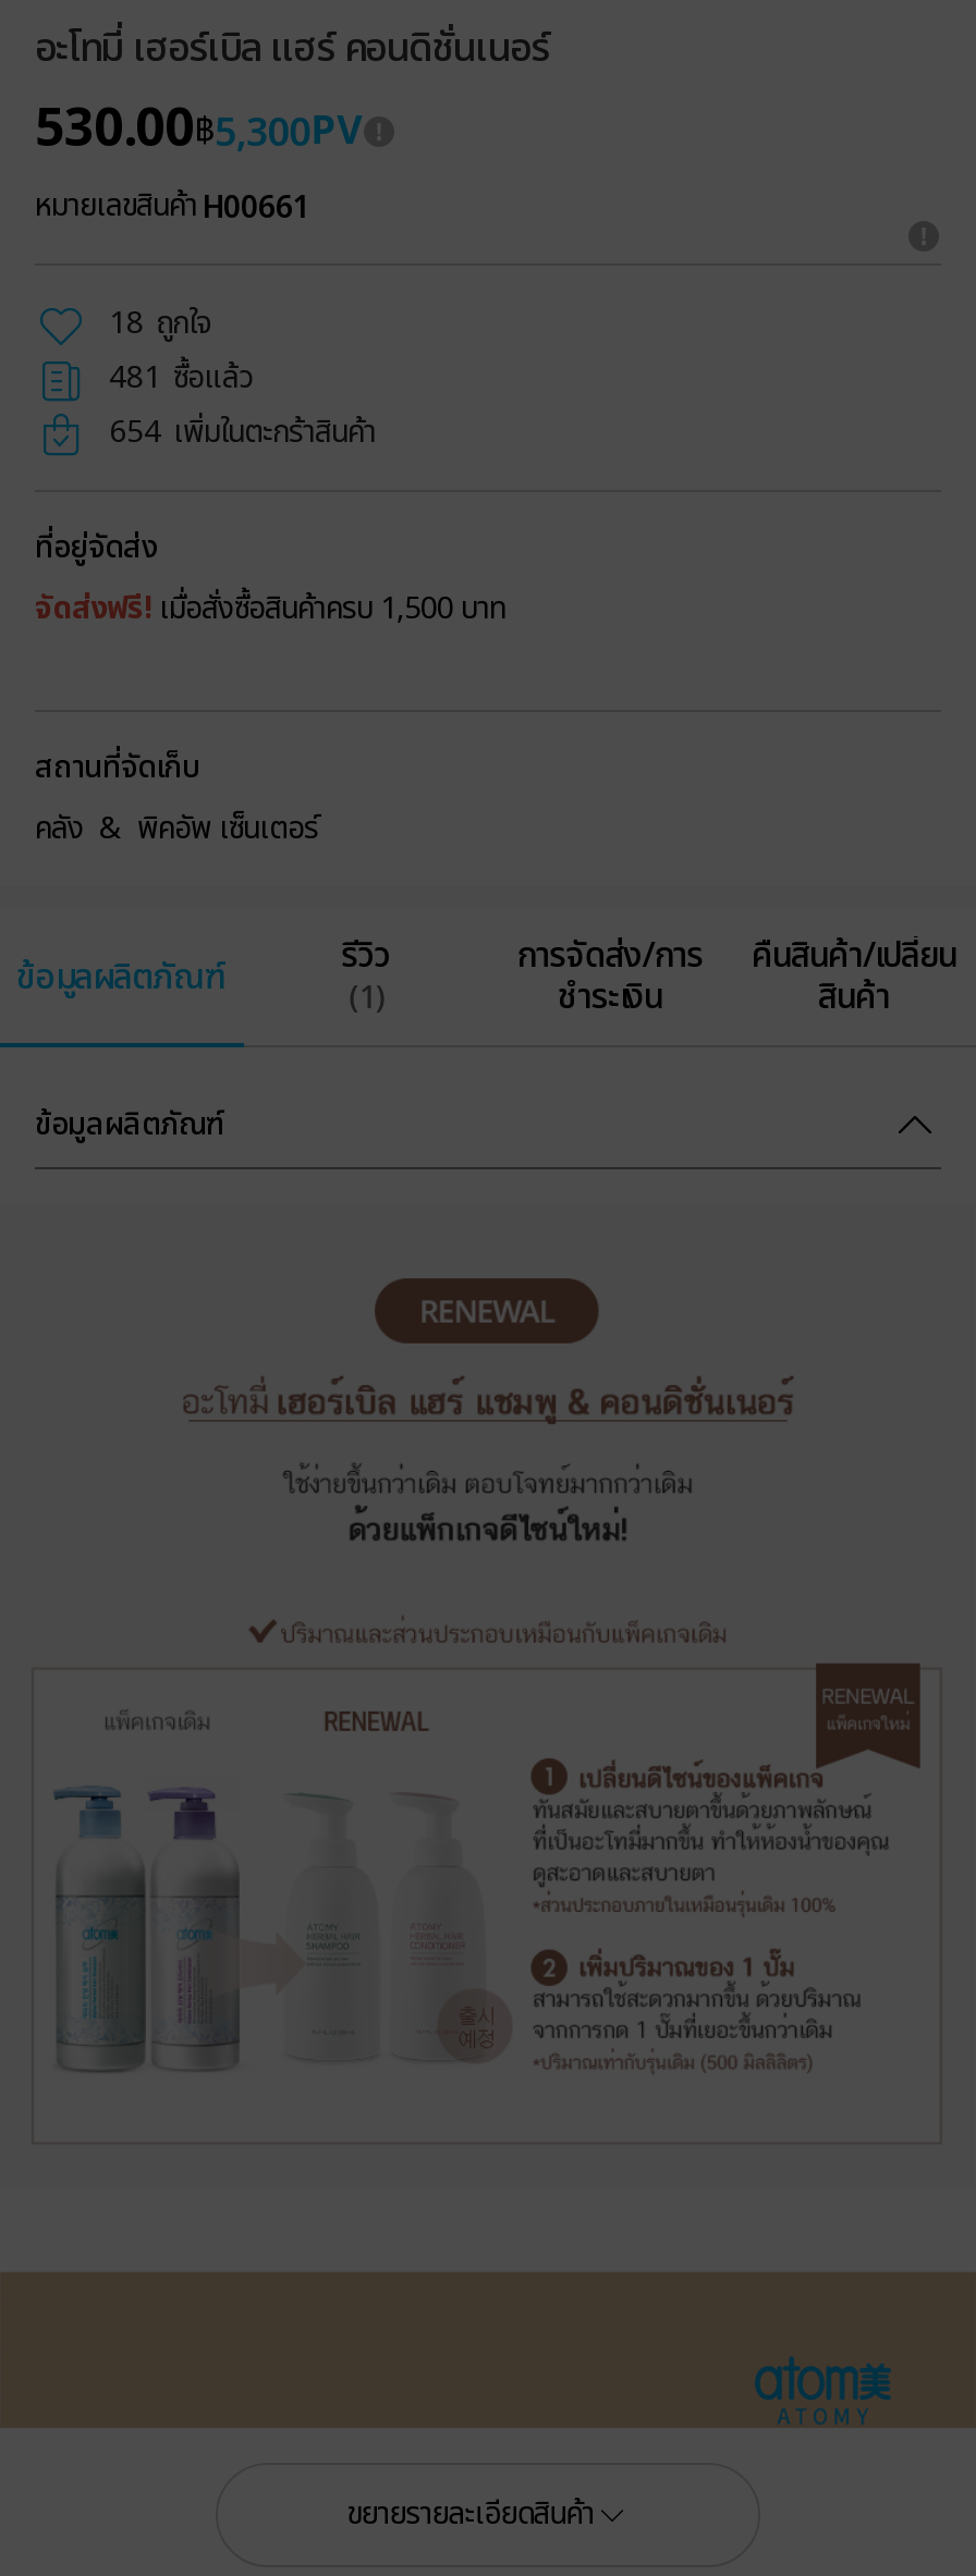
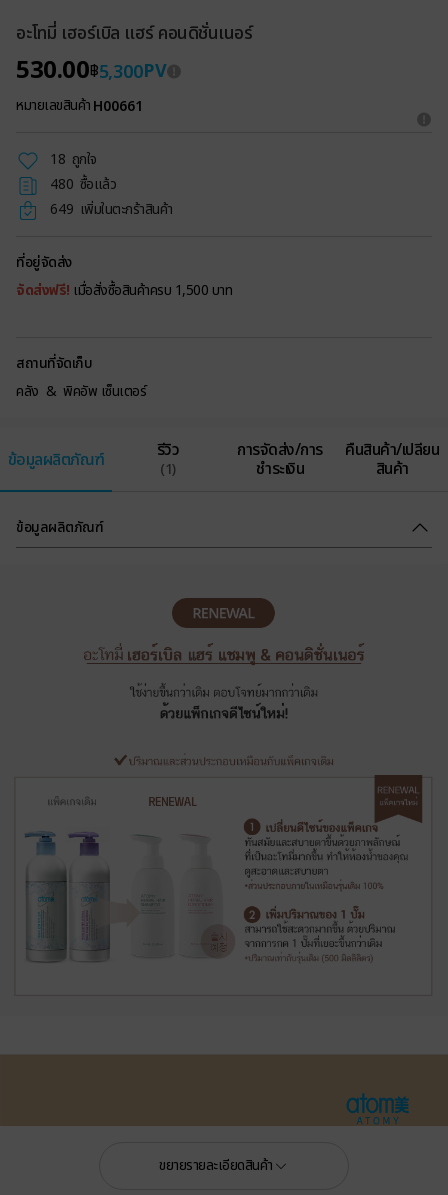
- 481 ซื้อแล้ว
+ 480 ซื้อแล้ว

- 654 เพิ่มในตะกร้าสินค้า
+ 649 เพิ่มในตะกร้าสินค้า
